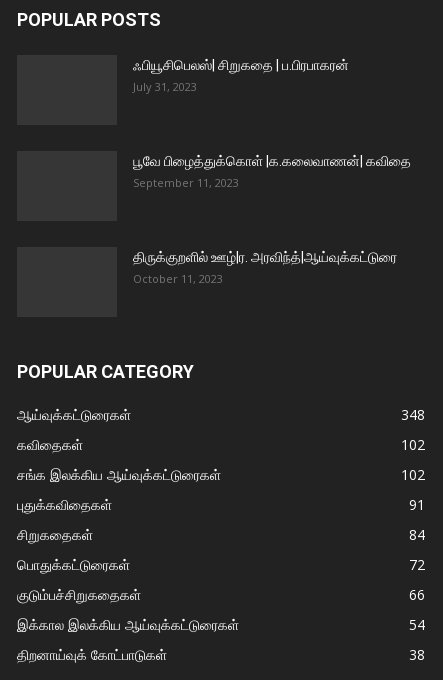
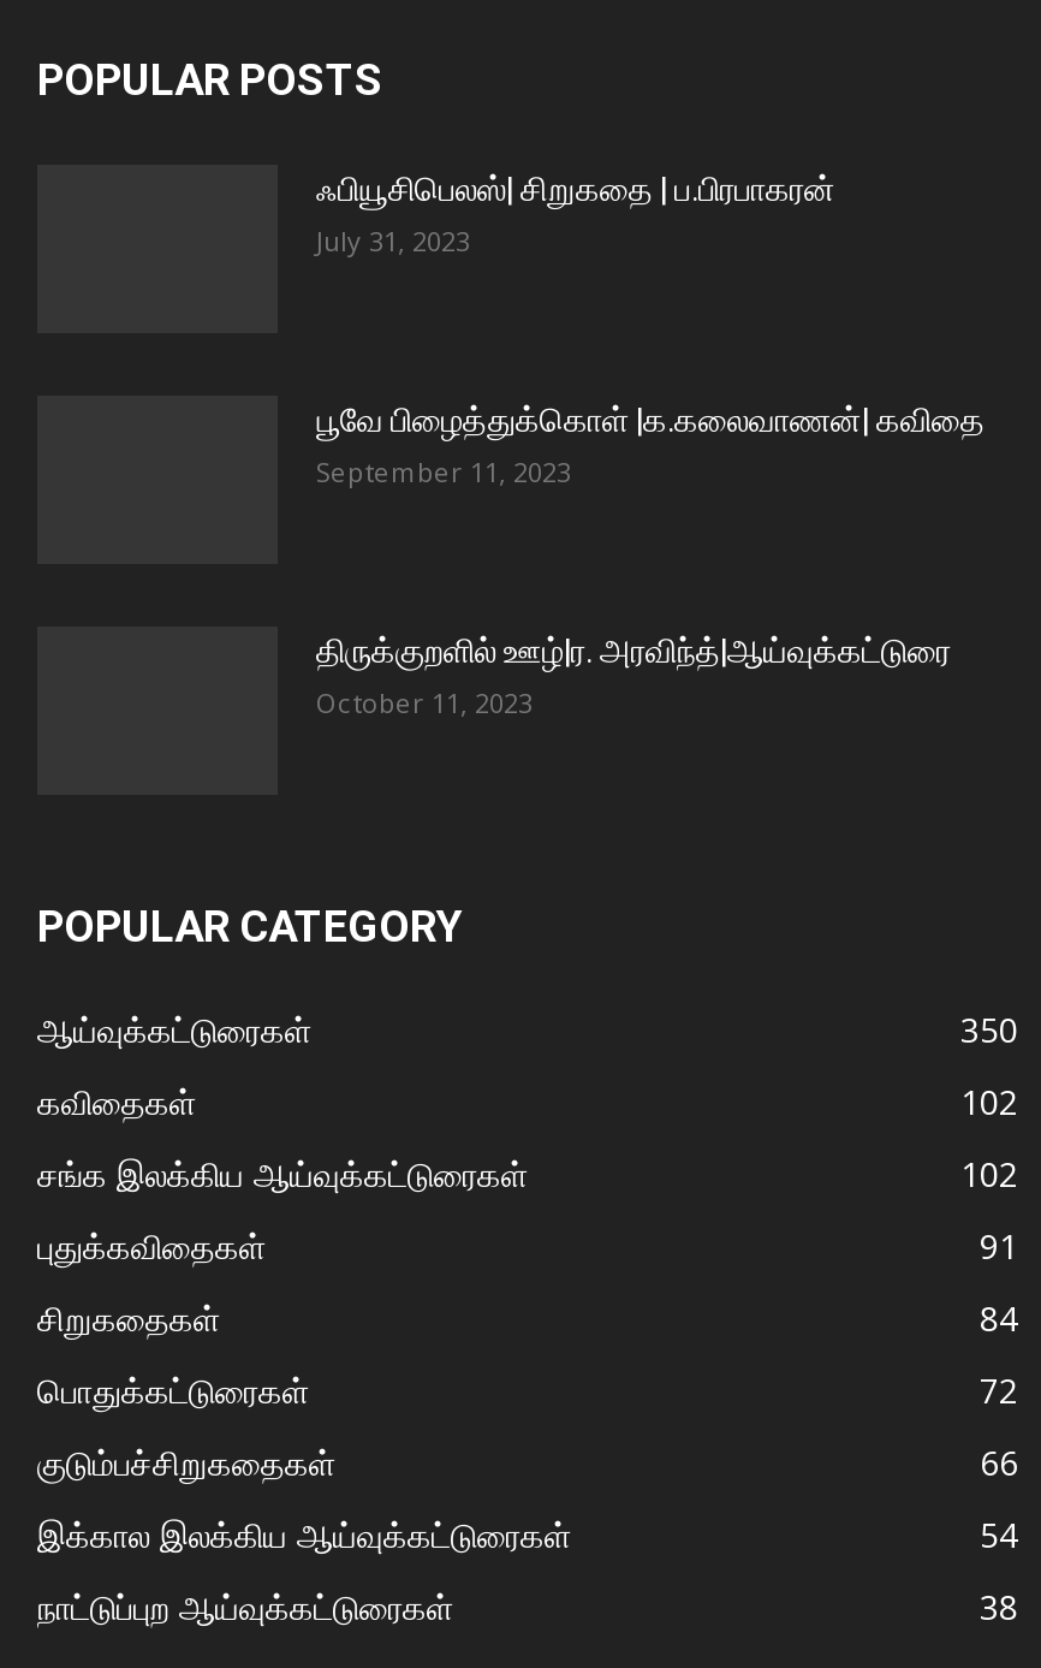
- 348
+ 350

- திறனாய்வுக் கோட்பாடுகள்
+ நாட்டுப்புற ஆய்வுக்கட்டுரைகள்
